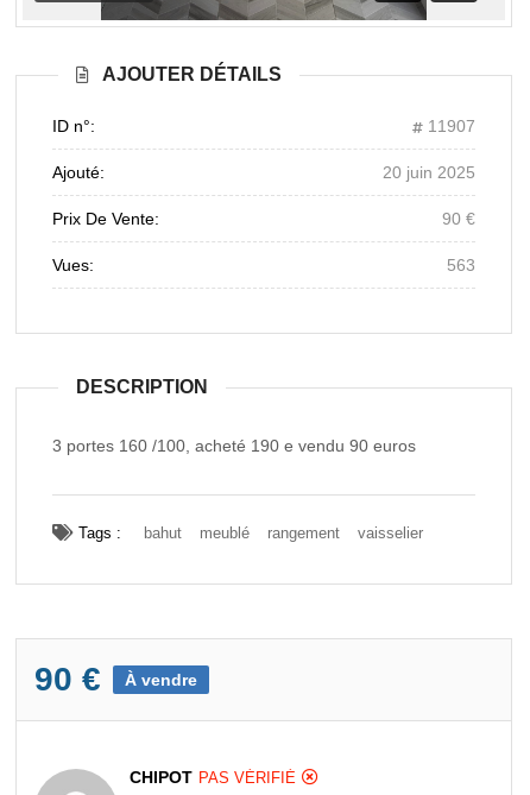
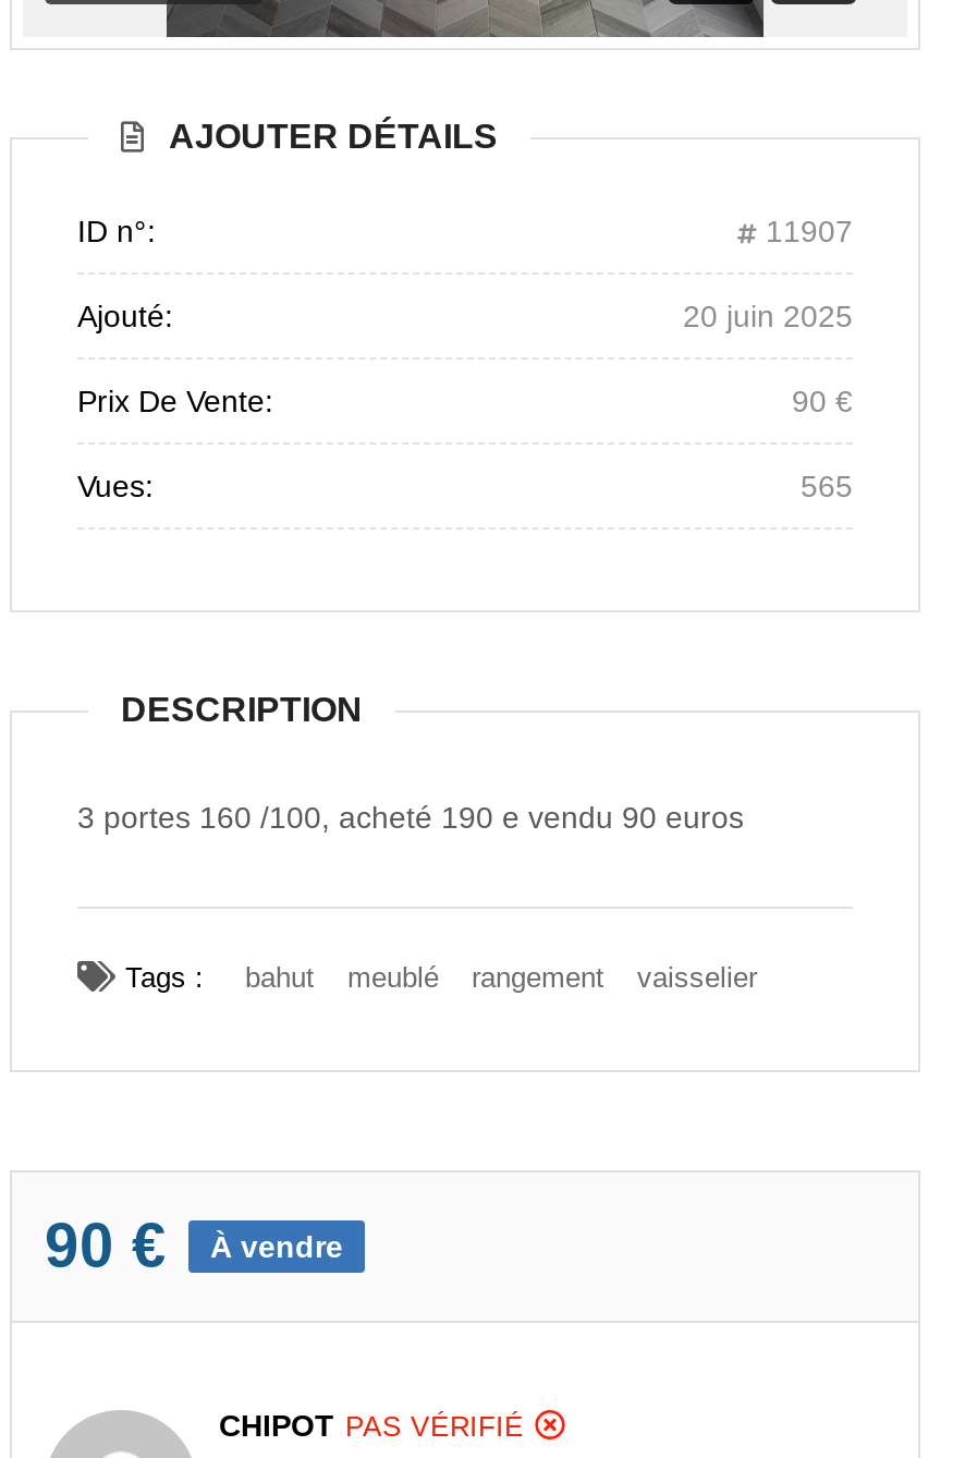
- 563
+ 565
